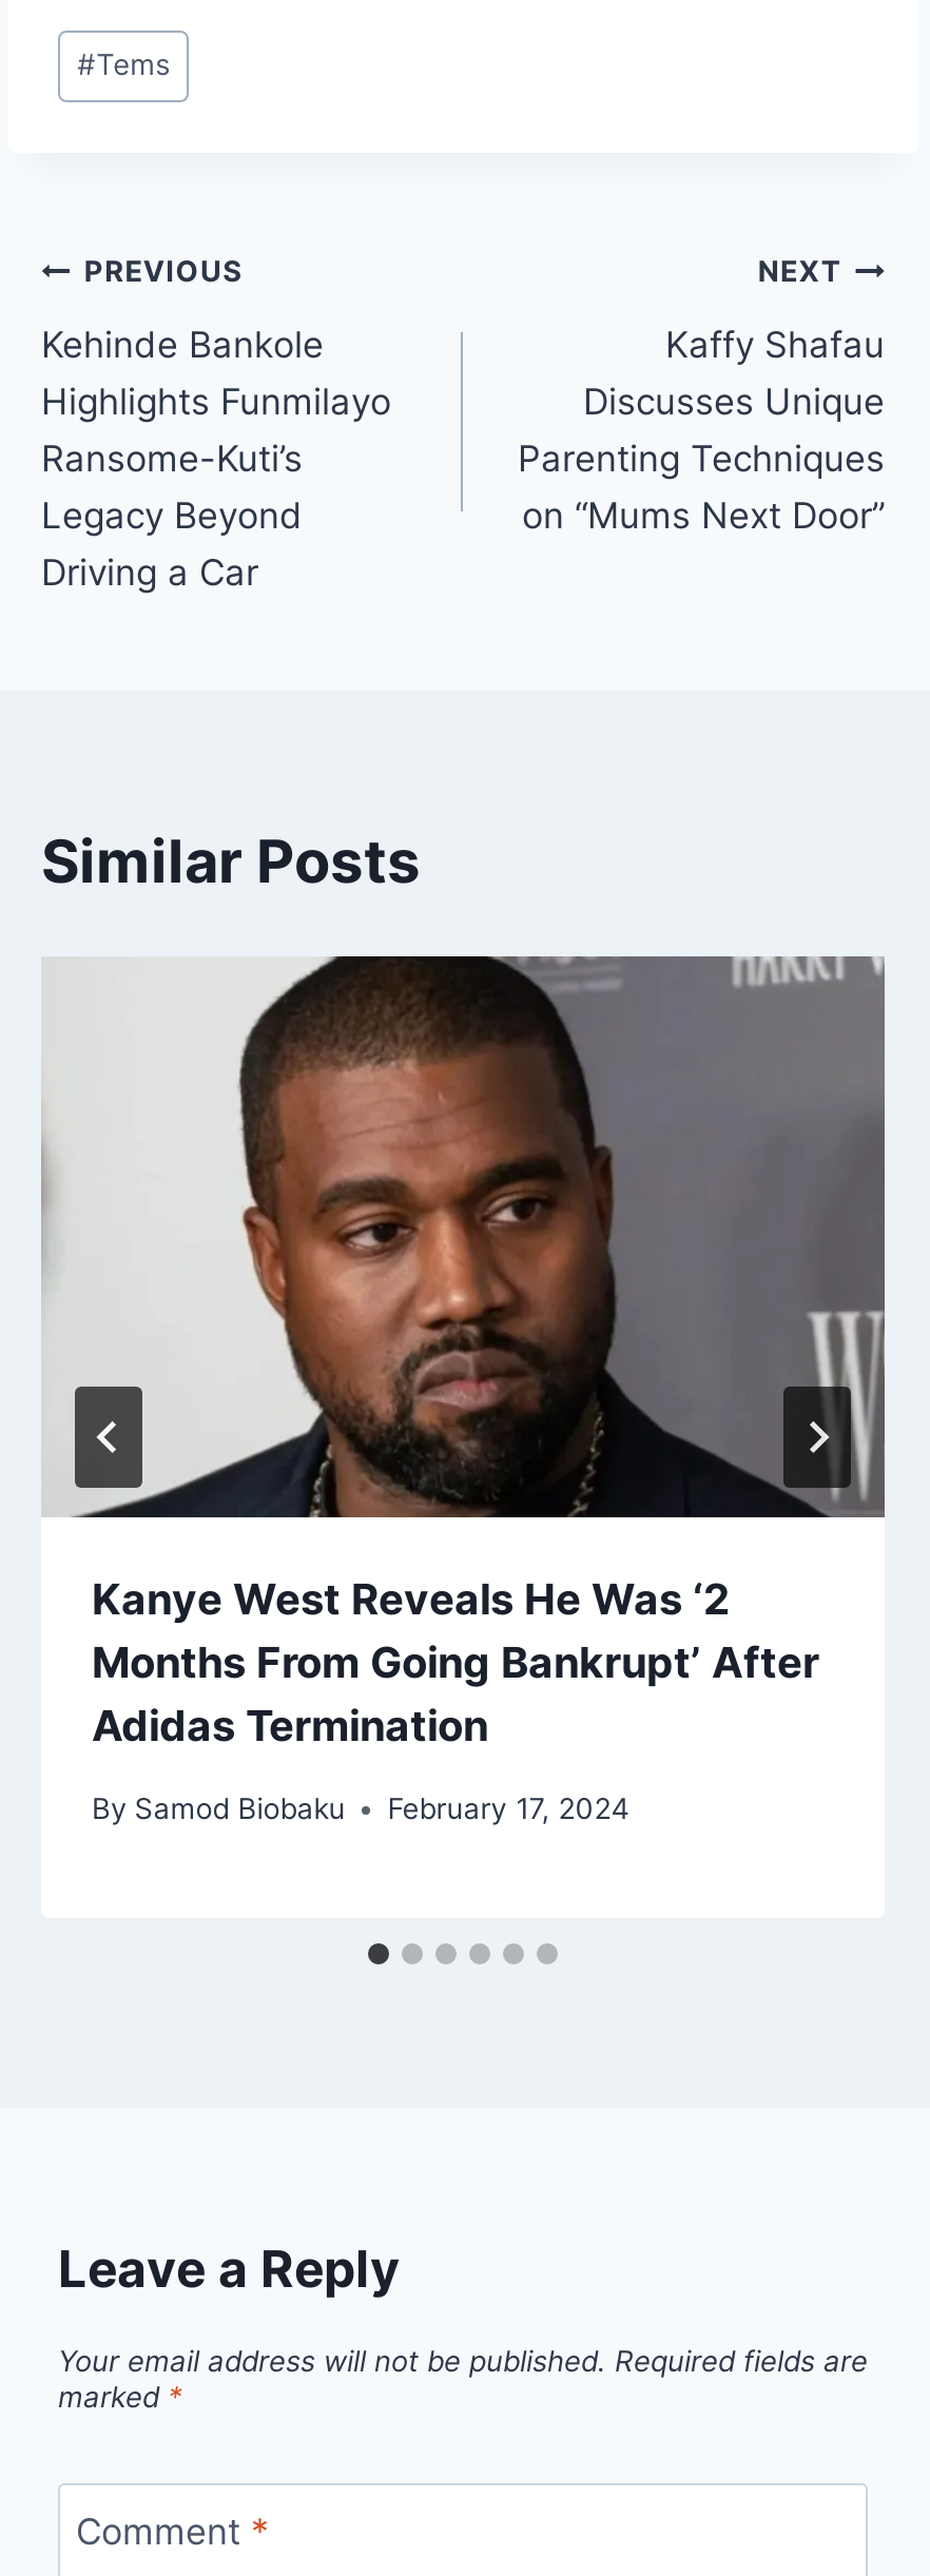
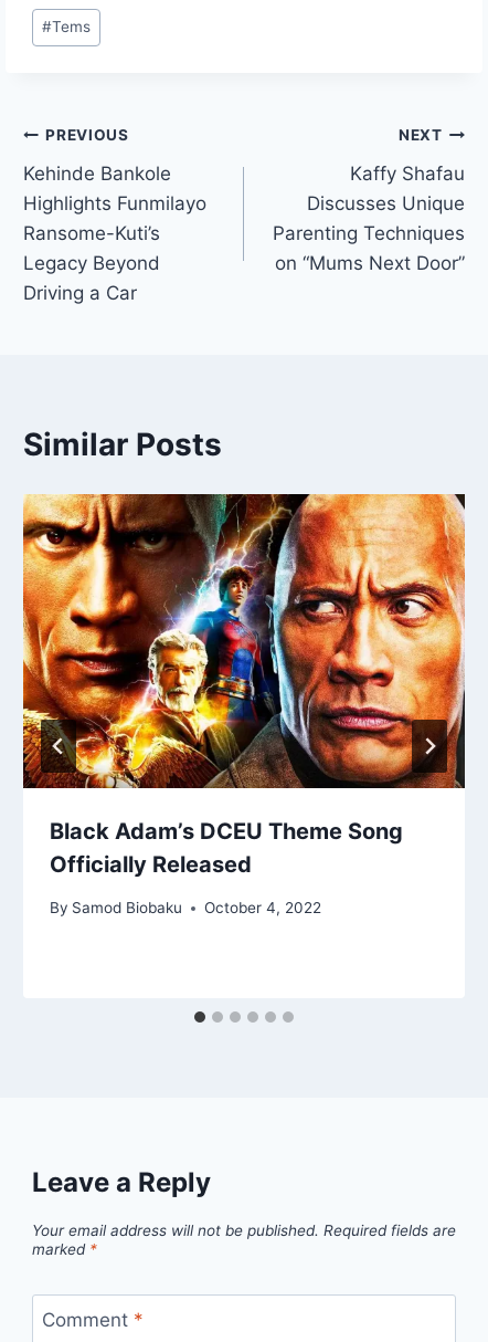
- [image]
- Kanye West Reveals He Was ‘2
- Months From Going Bankrupt’ After
- Adidas Termination
+ [image]
+ Black Adam’s DCEU Theme Song
+ Officially Released

- By Samod Biobaku February 17, 2024
+ By Samod Biobaku October 4, 2022

moved up: By Samod Biobaku
